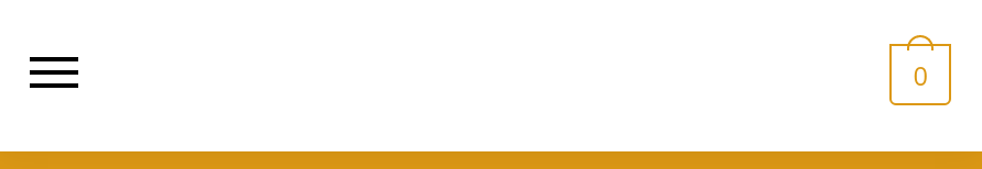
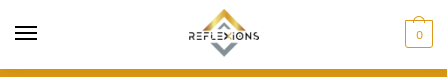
+ [image]
